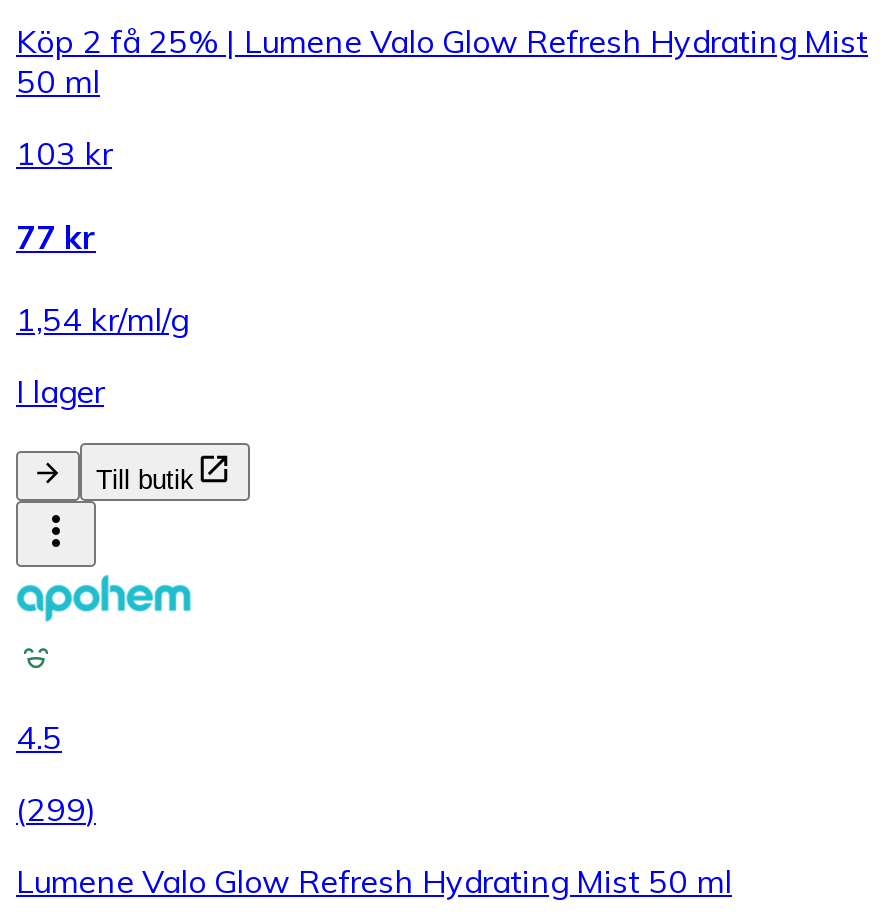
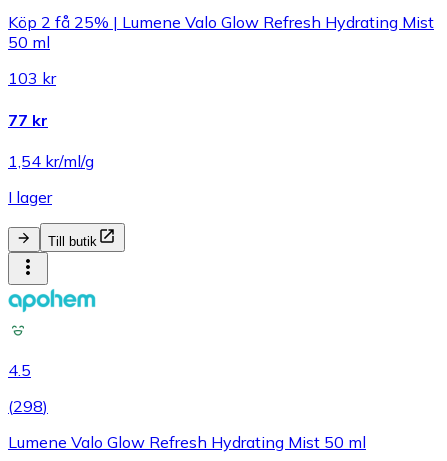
- (299)
+ (298)
